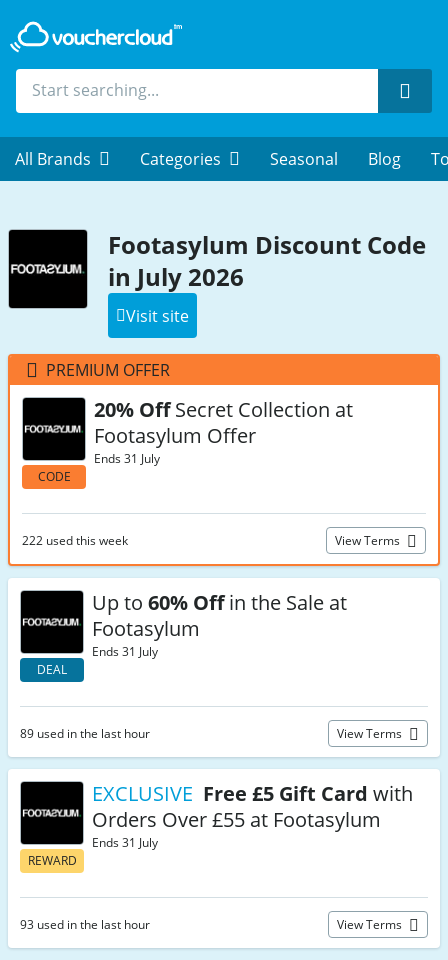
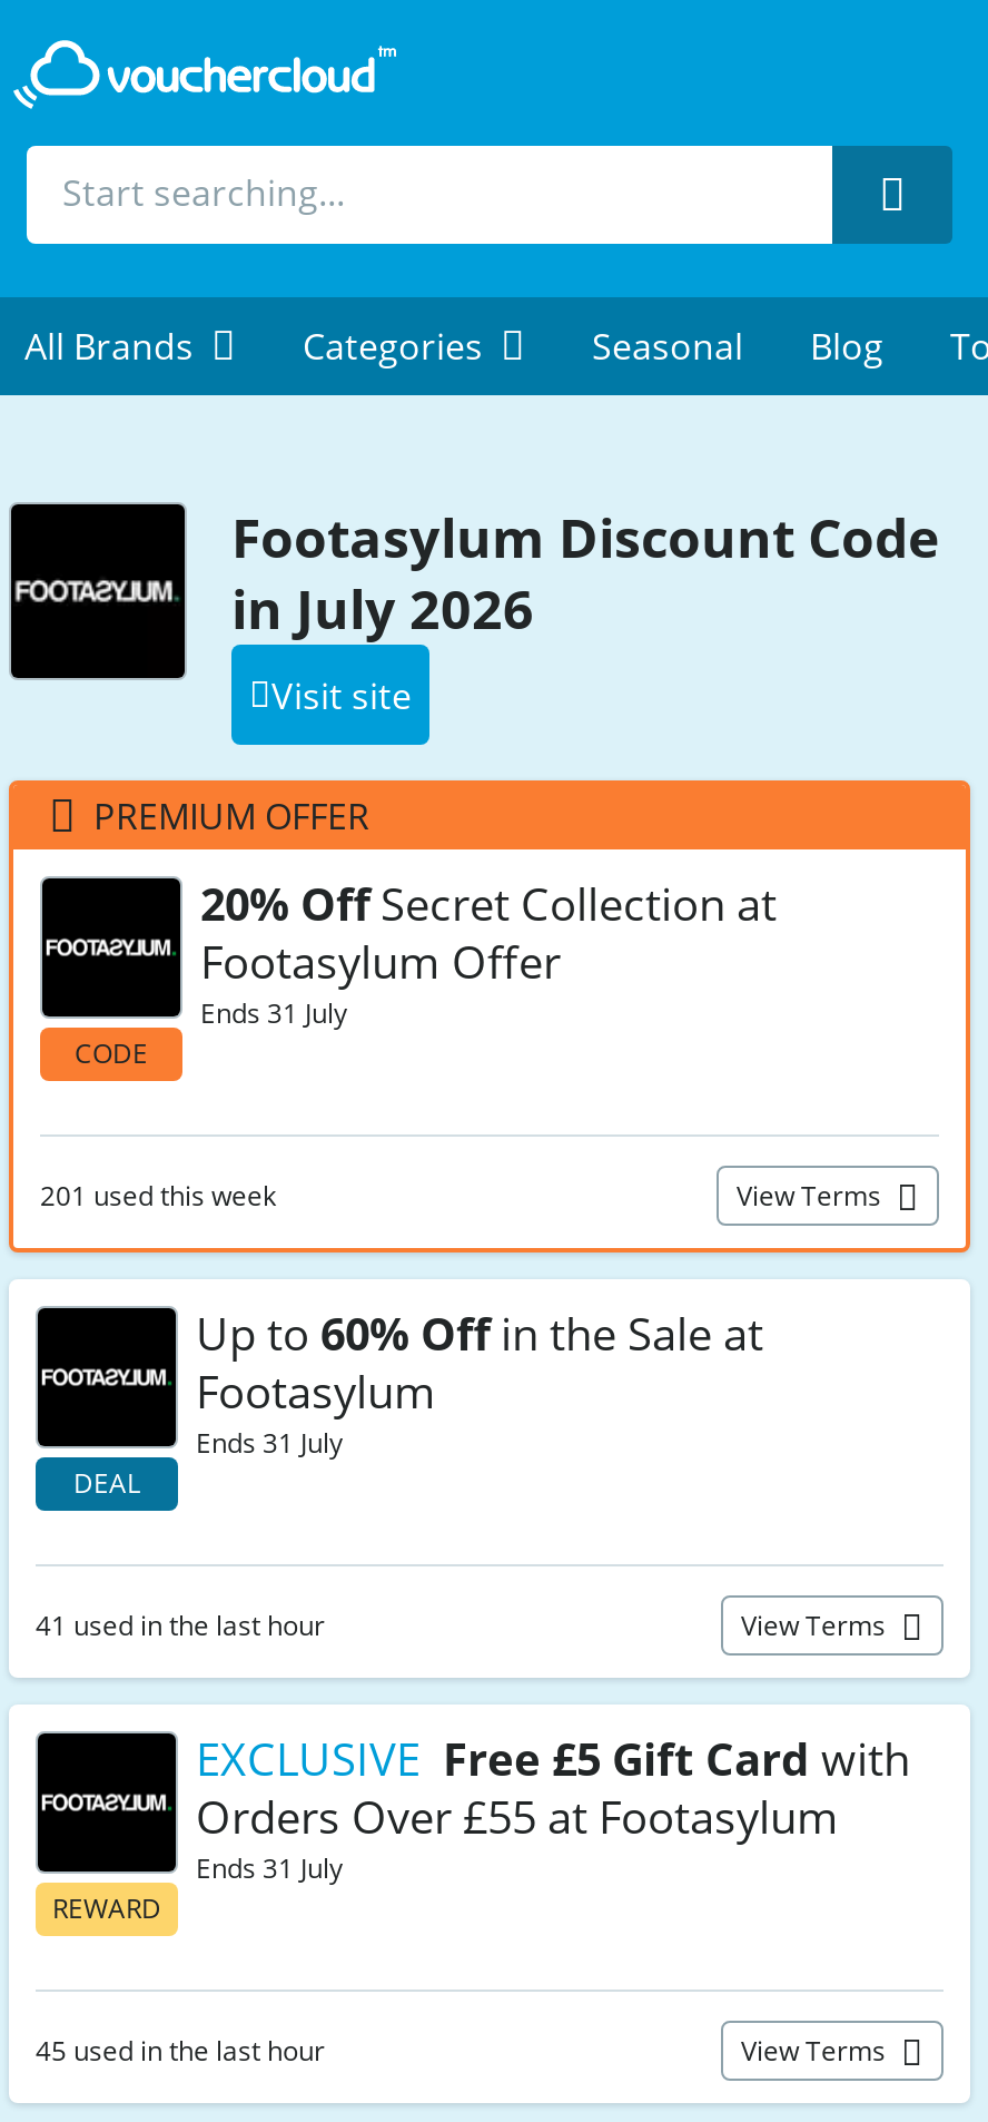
- 222 used this week
+ 201 used this week

- 89 used in the last hour
+ 41 used in the last hour

- 93 used in the last hour
+ 45 used in the last hour
